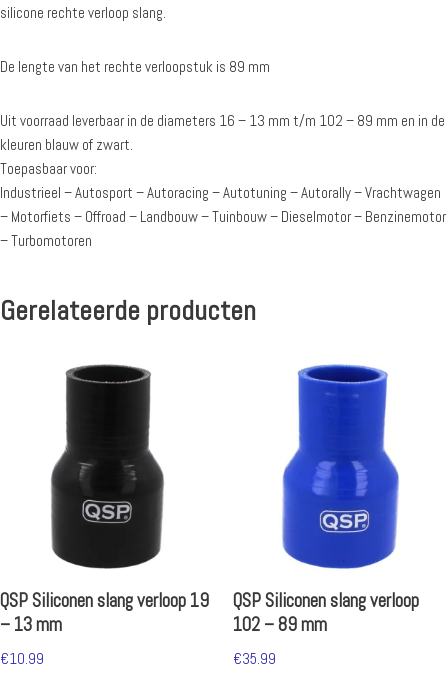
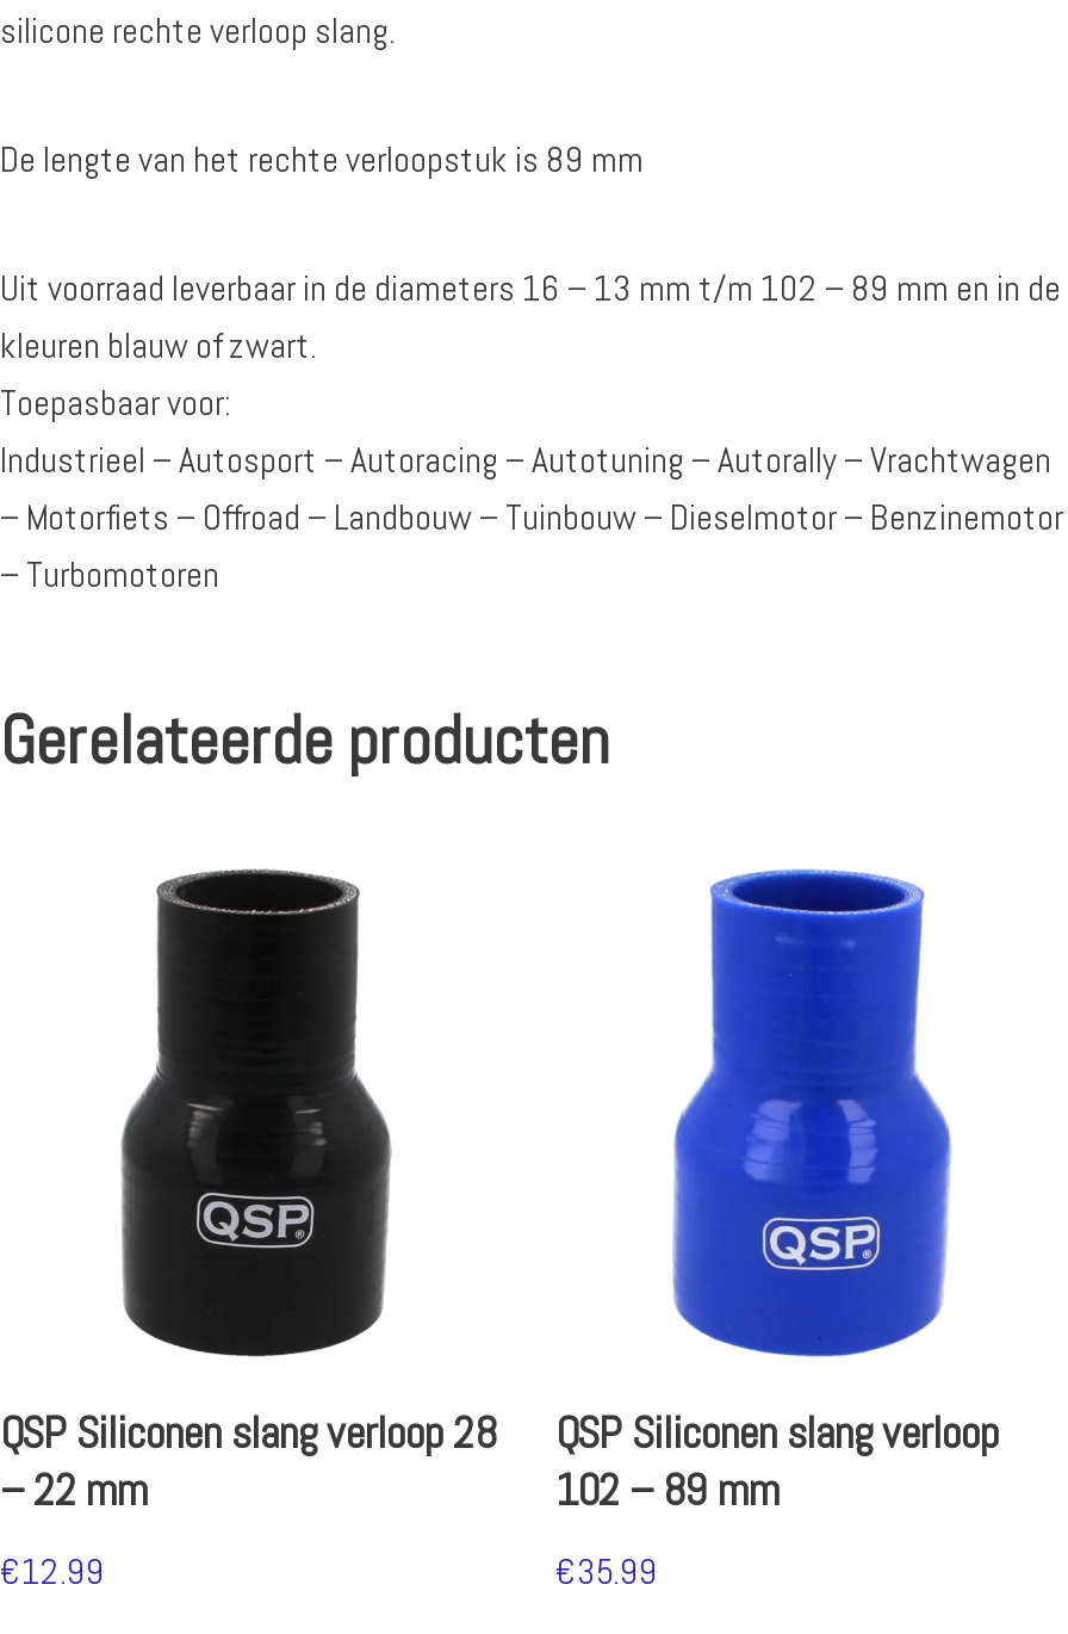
- QSP Siliconen slang verloop 19
+ QSP Siliconen slang verloop 28

- – 13 mm
+ – 22 mm

- €10.99
+ €12.99
